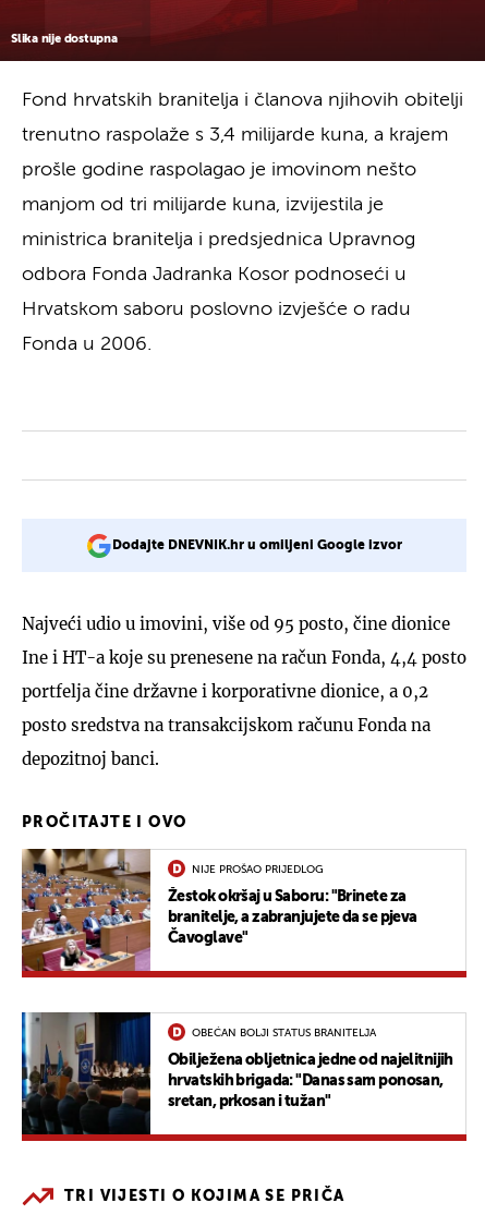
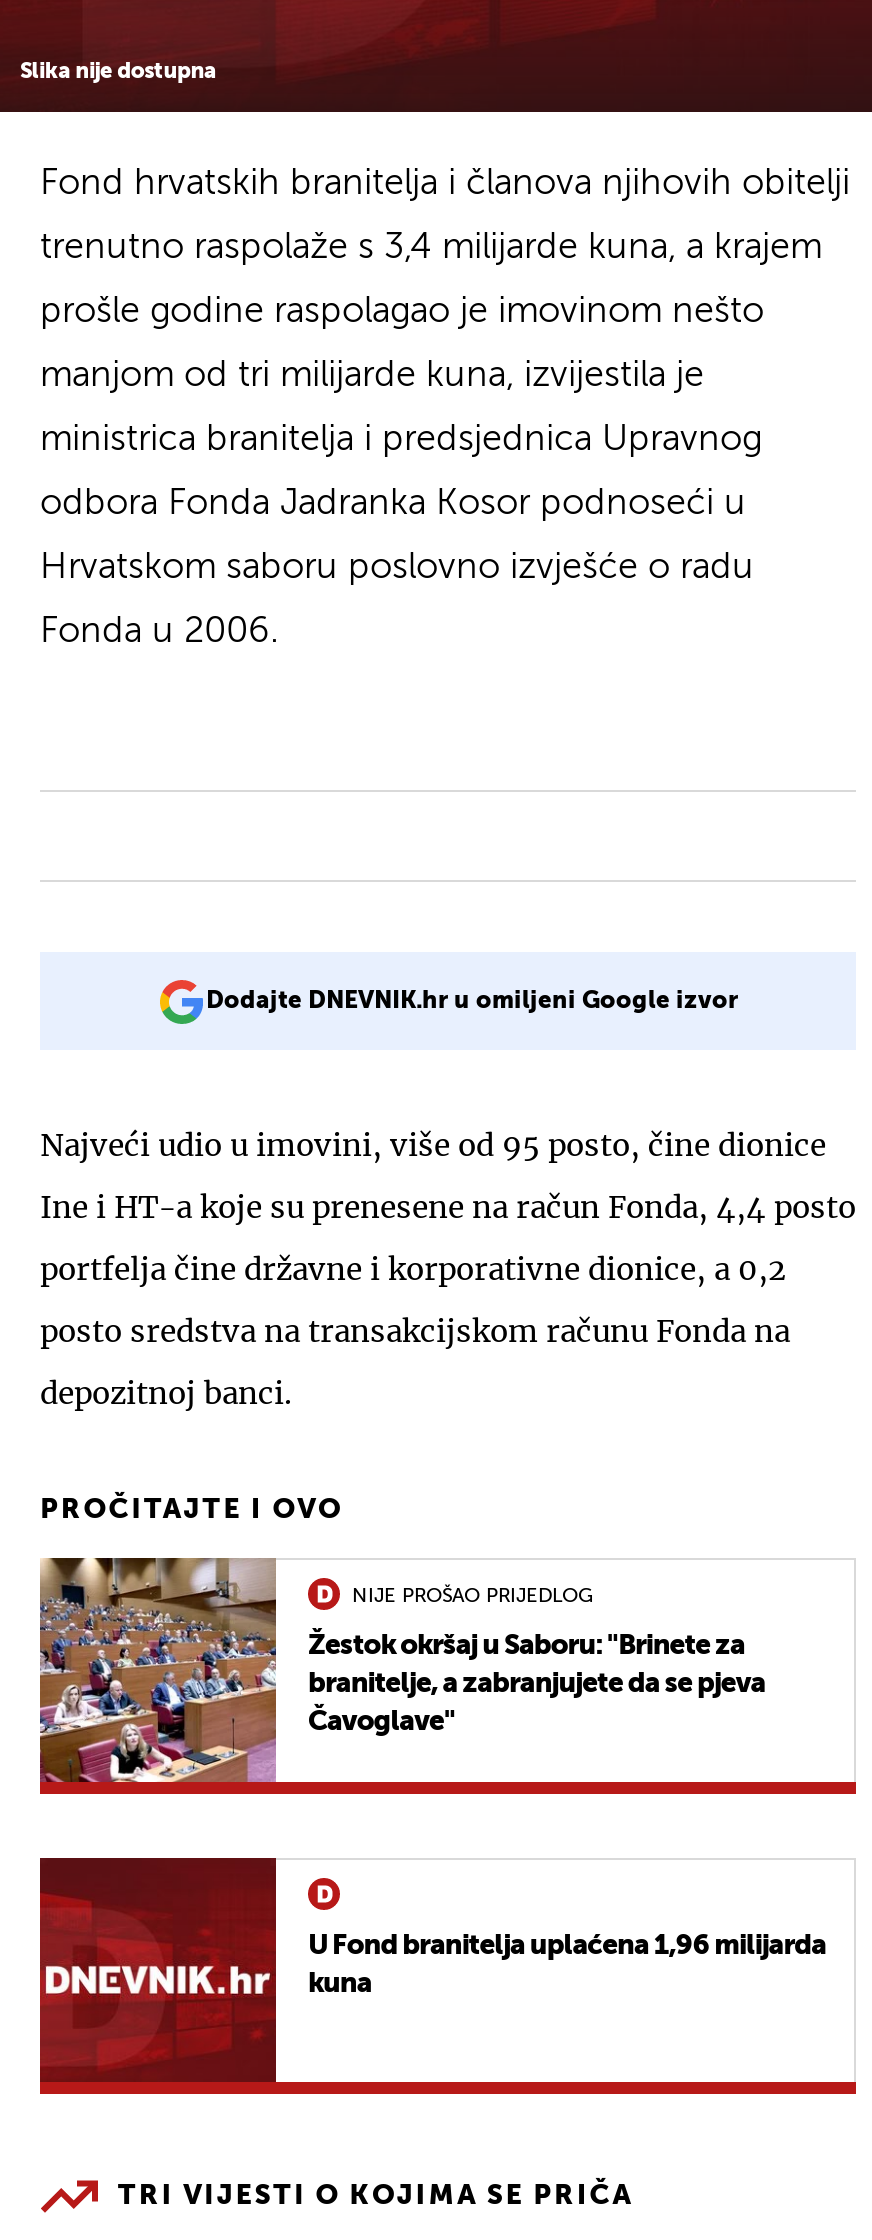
- [image]
- OBEĆAN BOLJI STATUS BRANITELJA
- Obilježena obljetnica jedne od najelitnijih
- hrvatskih brigada: "Danas sam ponosan,
- sretan, prkosan i tužan"
+ [image]
+ U Fond branitelja uplaćena 1,96 milijarda
+ kuna
